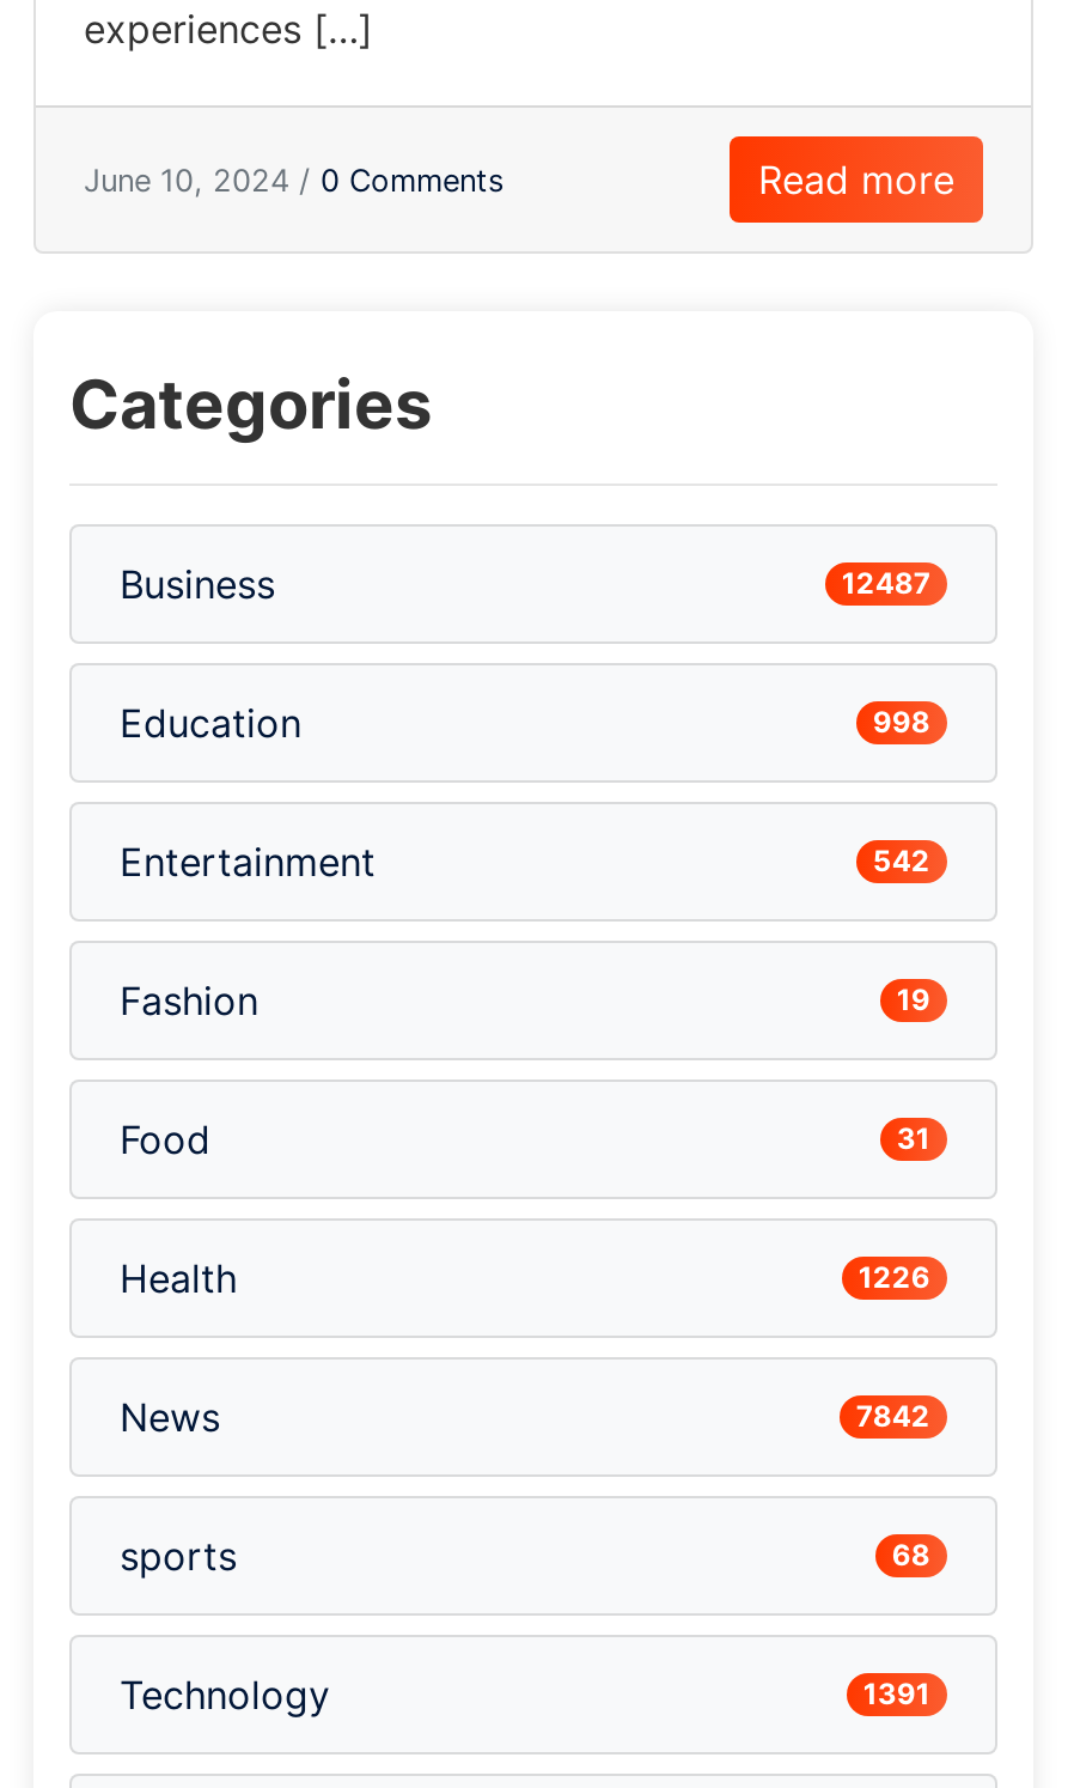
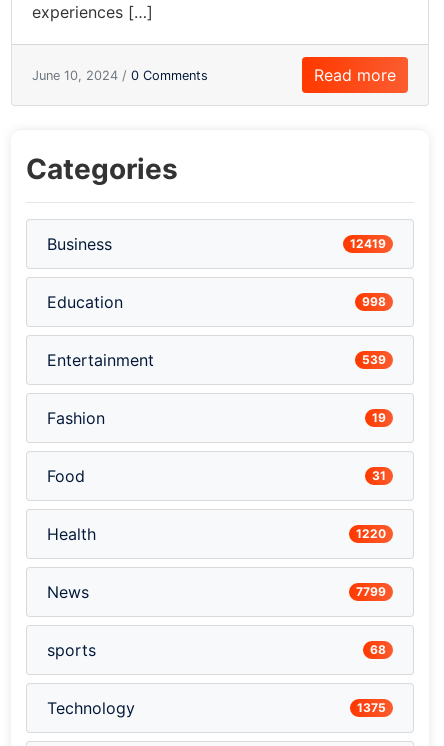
- 12487
+ 12419

- 542
+ 539

- 1226
+ 1220

- 7842
+ 7799

- 1391
+ 1375
